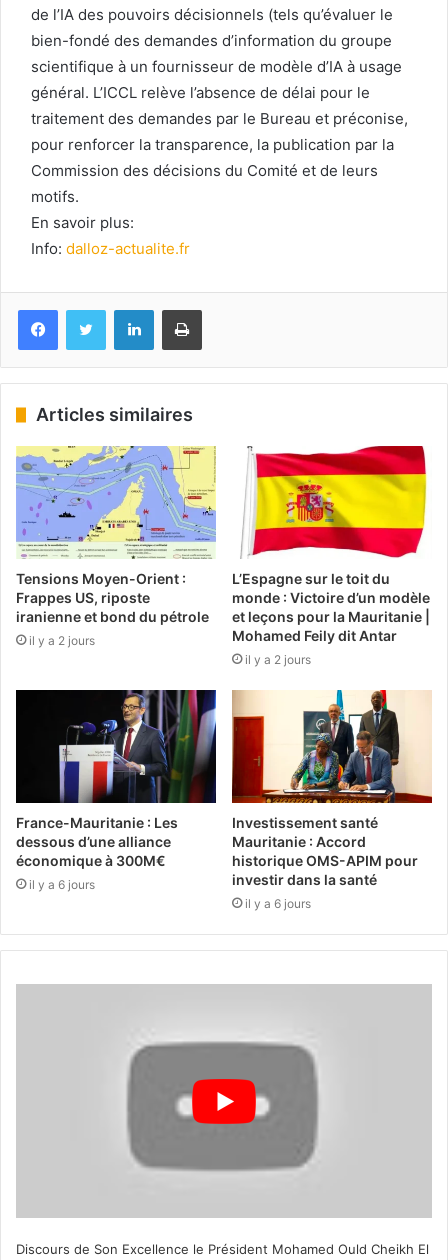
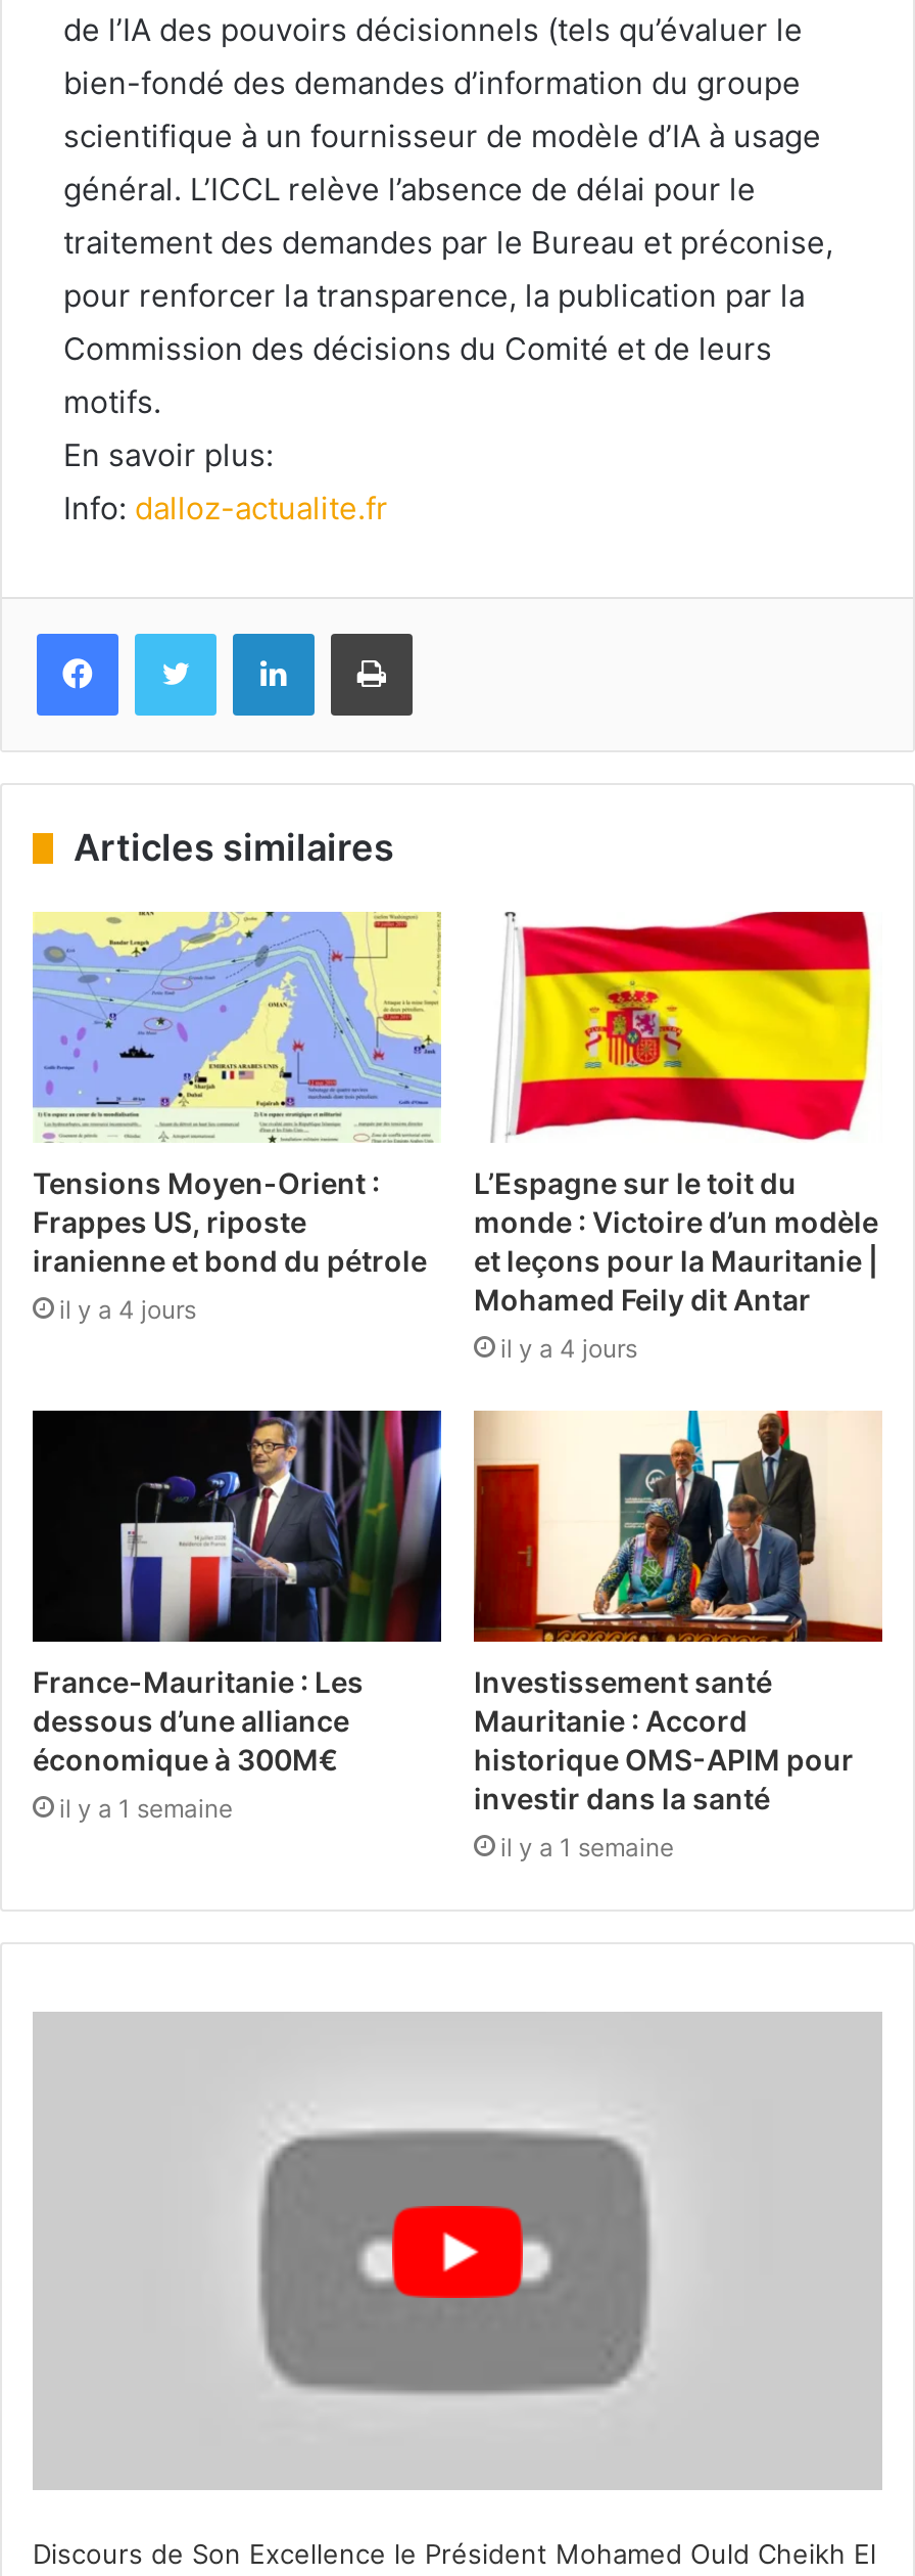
- il y a 2 jours
+ il y a 4 jours

- il y a 2 jours
+ il y a 4 jours

- il y a 6 jours
+ il y a 1 semaine

- il y a 6 jours
+ il y a 1 semaine
